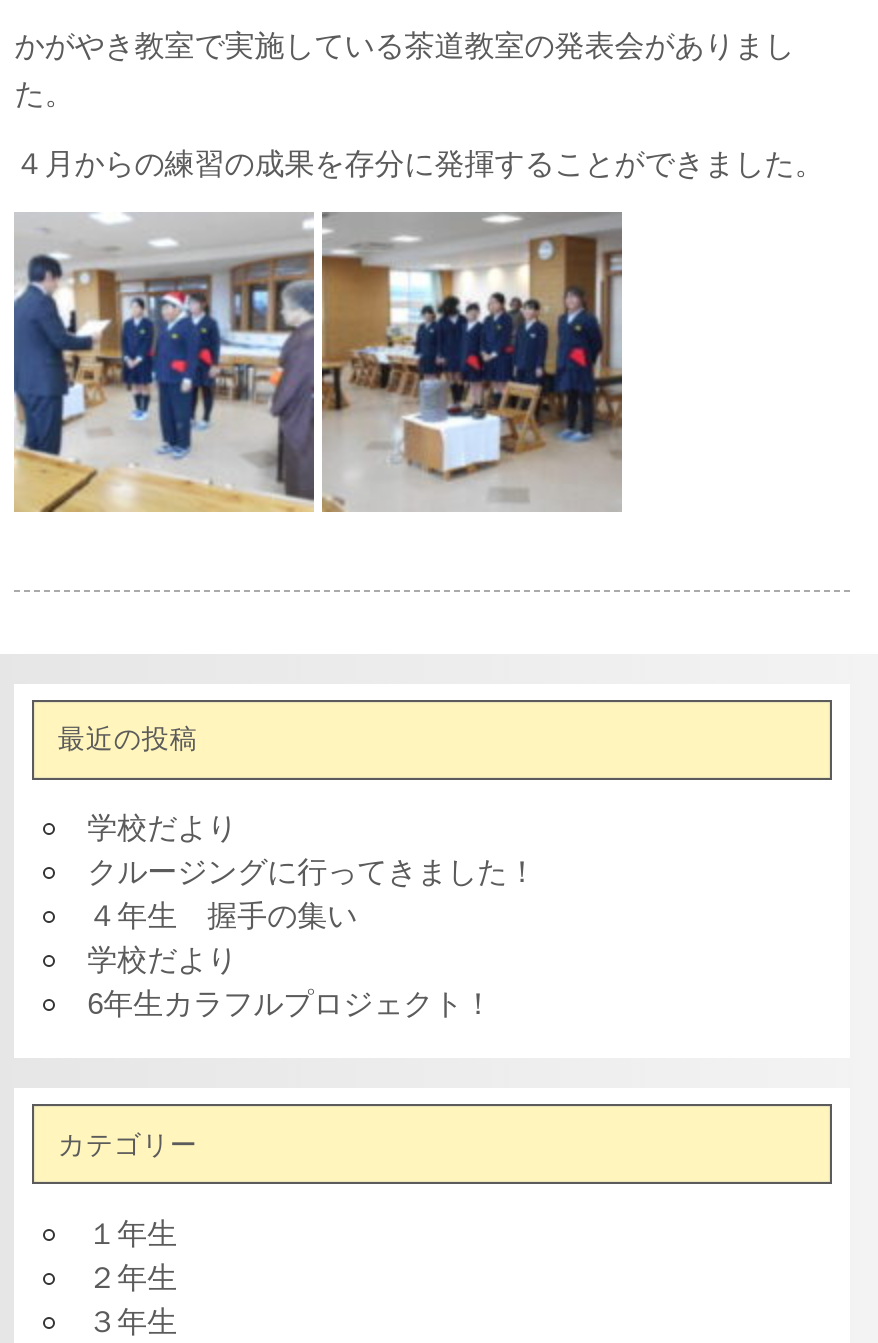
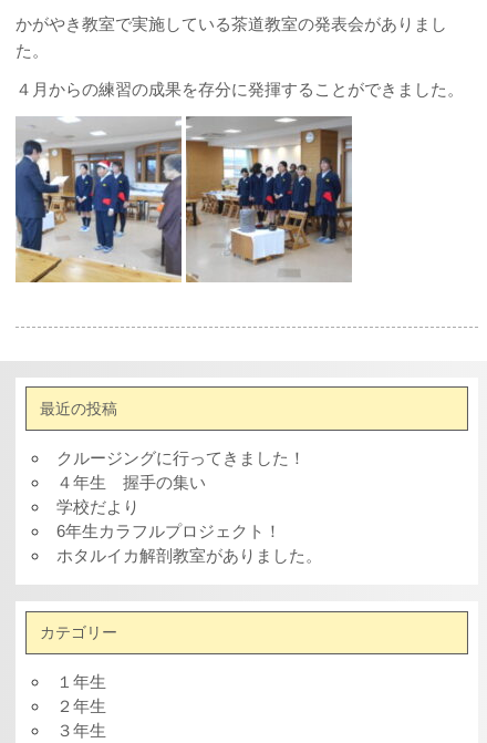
- 学校だより

moved up: クルージングに行ってきました！ | ４年生 握手の集い | 学校だより | 6年生カラフルプロジェクト！

+ ホタルイカ解剖教室がありました。
